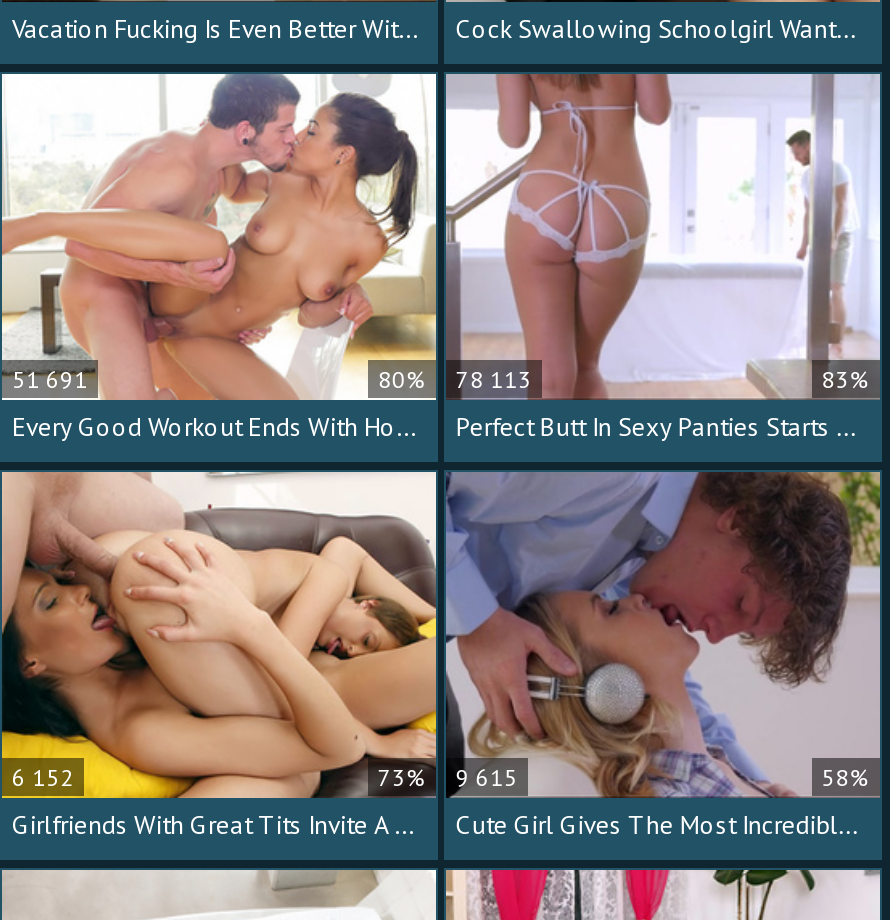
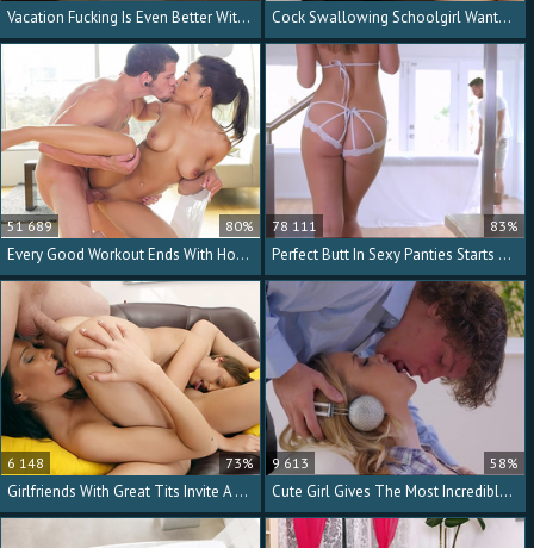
- 51 691
+ 51 689

- 80% 78 113
+ 80% 78 111

- 6 152
+ 6 148

- 73% 9 615
+ 73% 9 613
